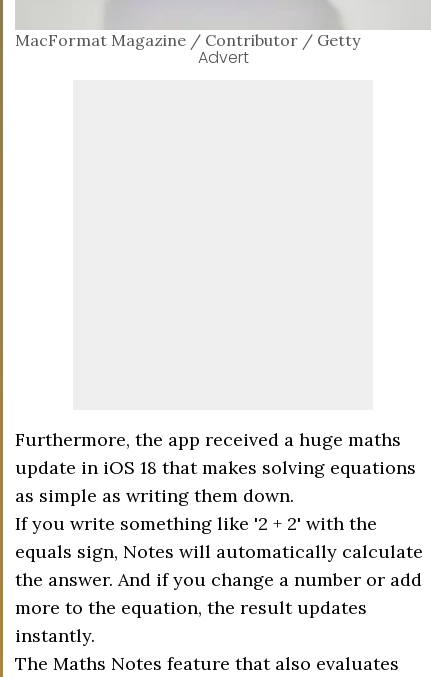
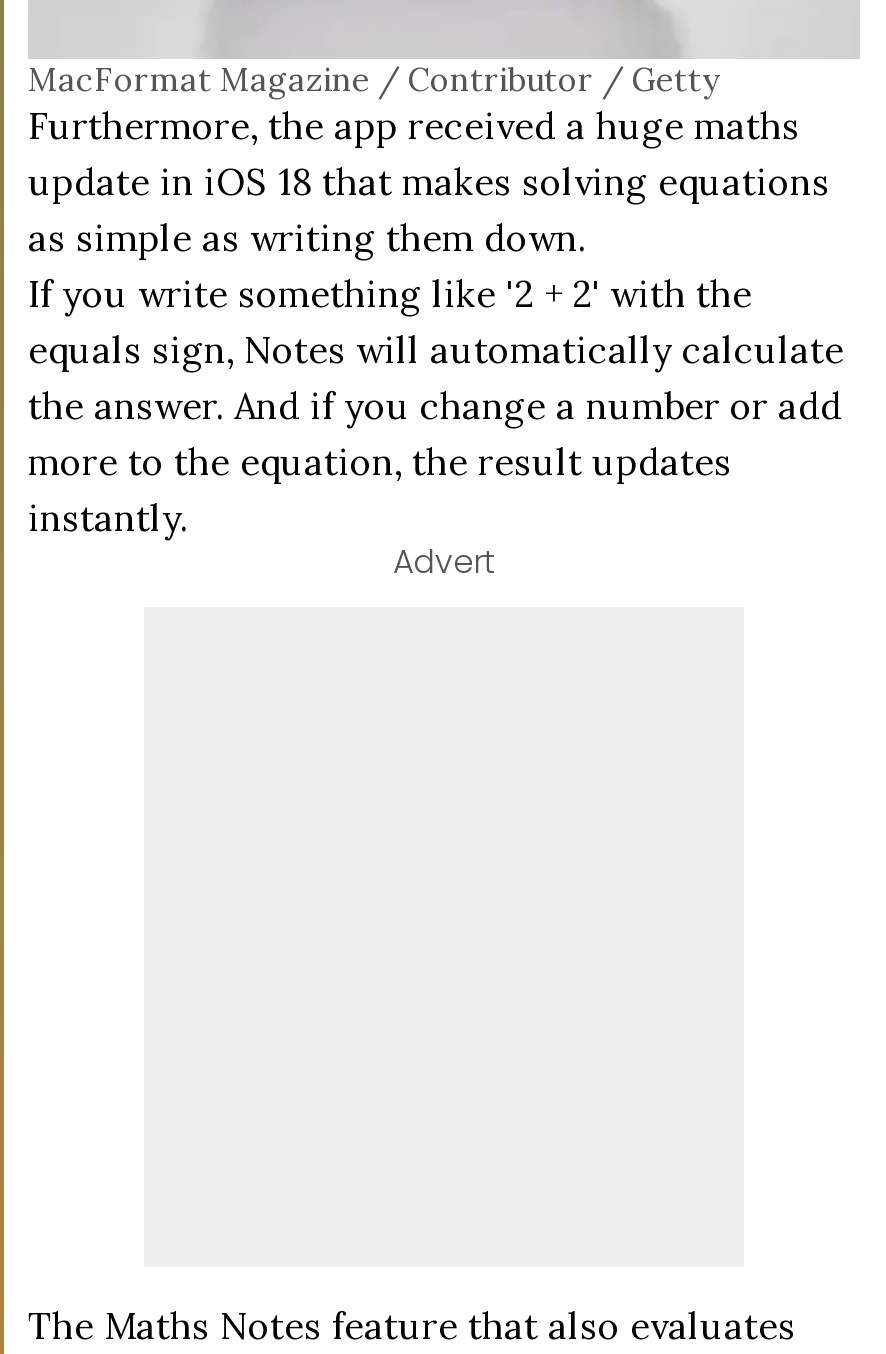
moved down: Advert

moved up: Furthermore, the app received a huge maths | update in iOS 18 that makes solving equations | as simple as writing them down. | If you write something like '2 + 2' with the | equals sign, Notes will automatically calculate | the answer. And if you change a number or add | more to the equation, the result updates | instantly.
